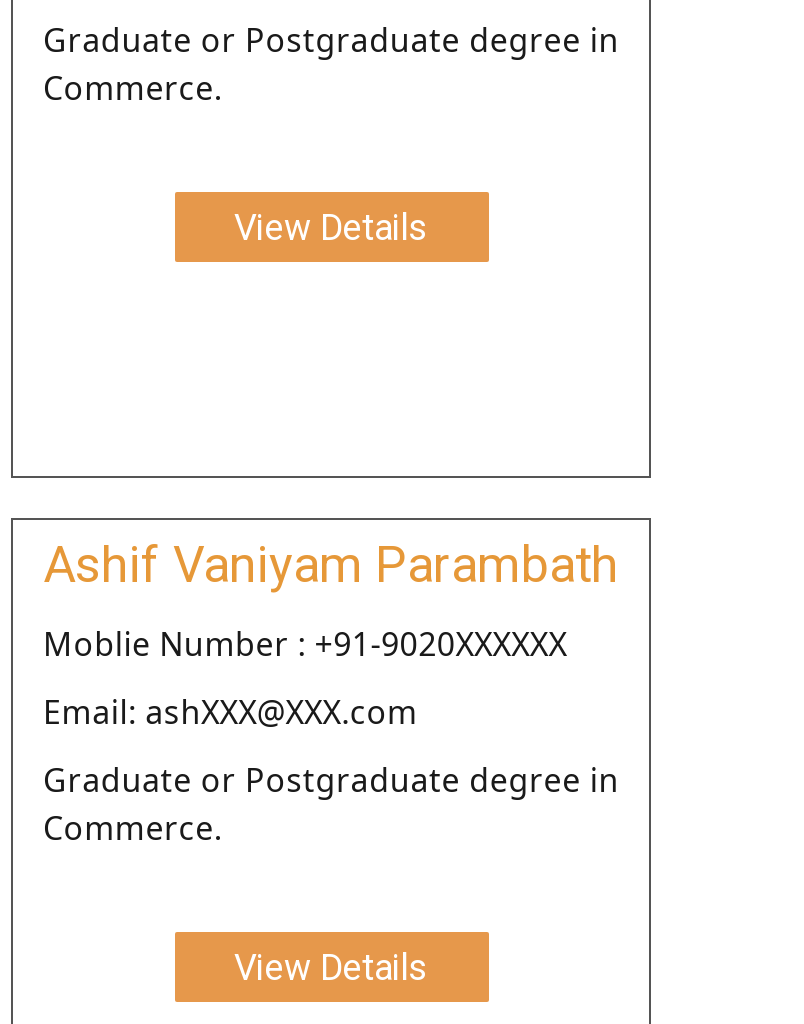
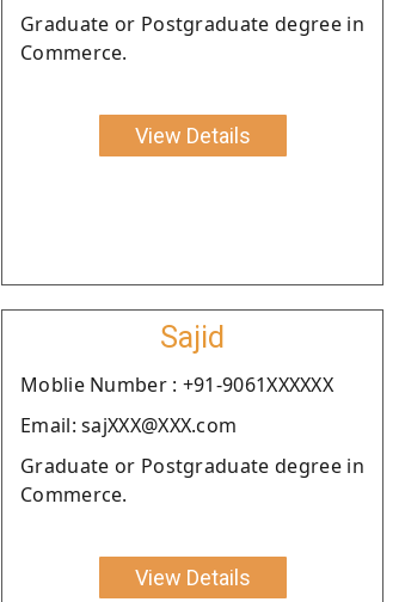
- Ashif Vaniyam Parambath
+ Sajid

- Moblie Number : +91-9020XXXXXX
+ Moblie Number : +91-9061XXXXXX

- Email: ashXXX@XXX.com
+ Email: sajXXX@XXX.com
